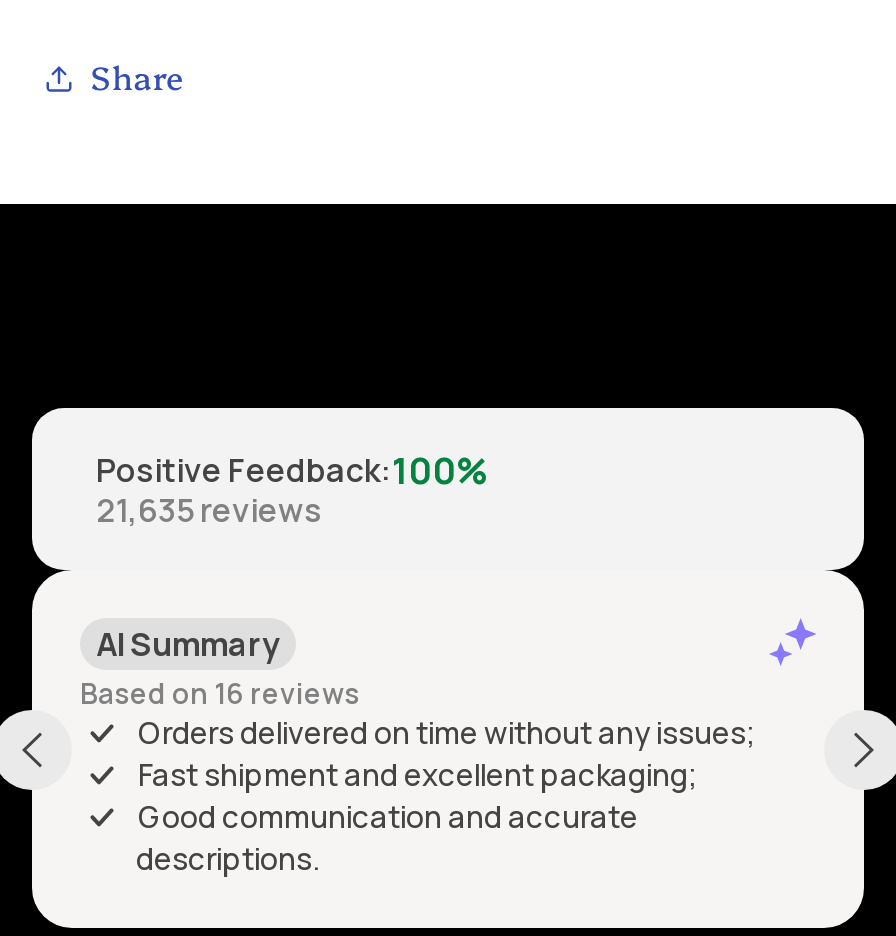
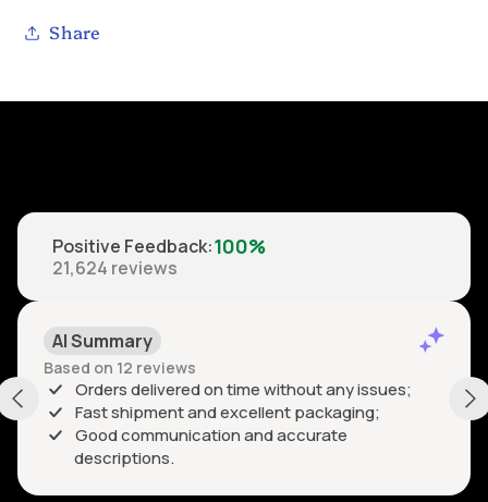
- 21,635 reviews
+ 21,624 reviews

- Based on 16 reviews
+ Based on 12 reviews
